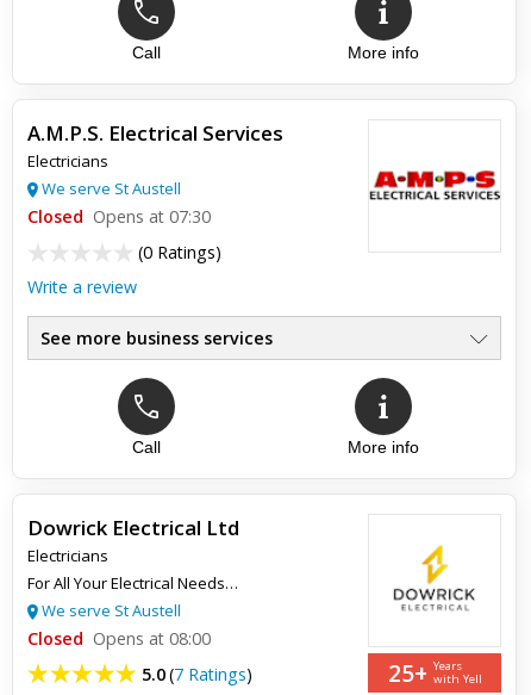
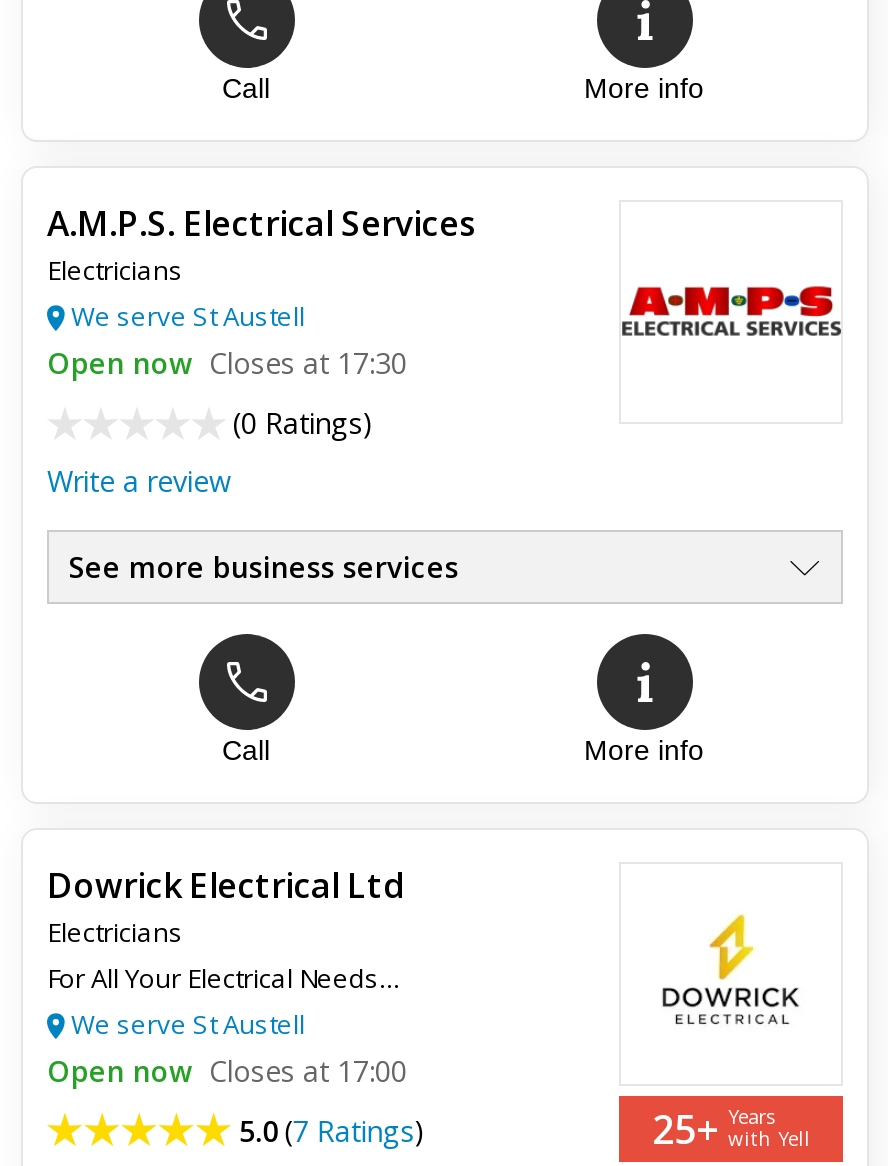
- Closed Opens at 07:30
+ Open now Closes at 17:30

- Closed Opens at 08:00
+ Open now Closes at 17:00
